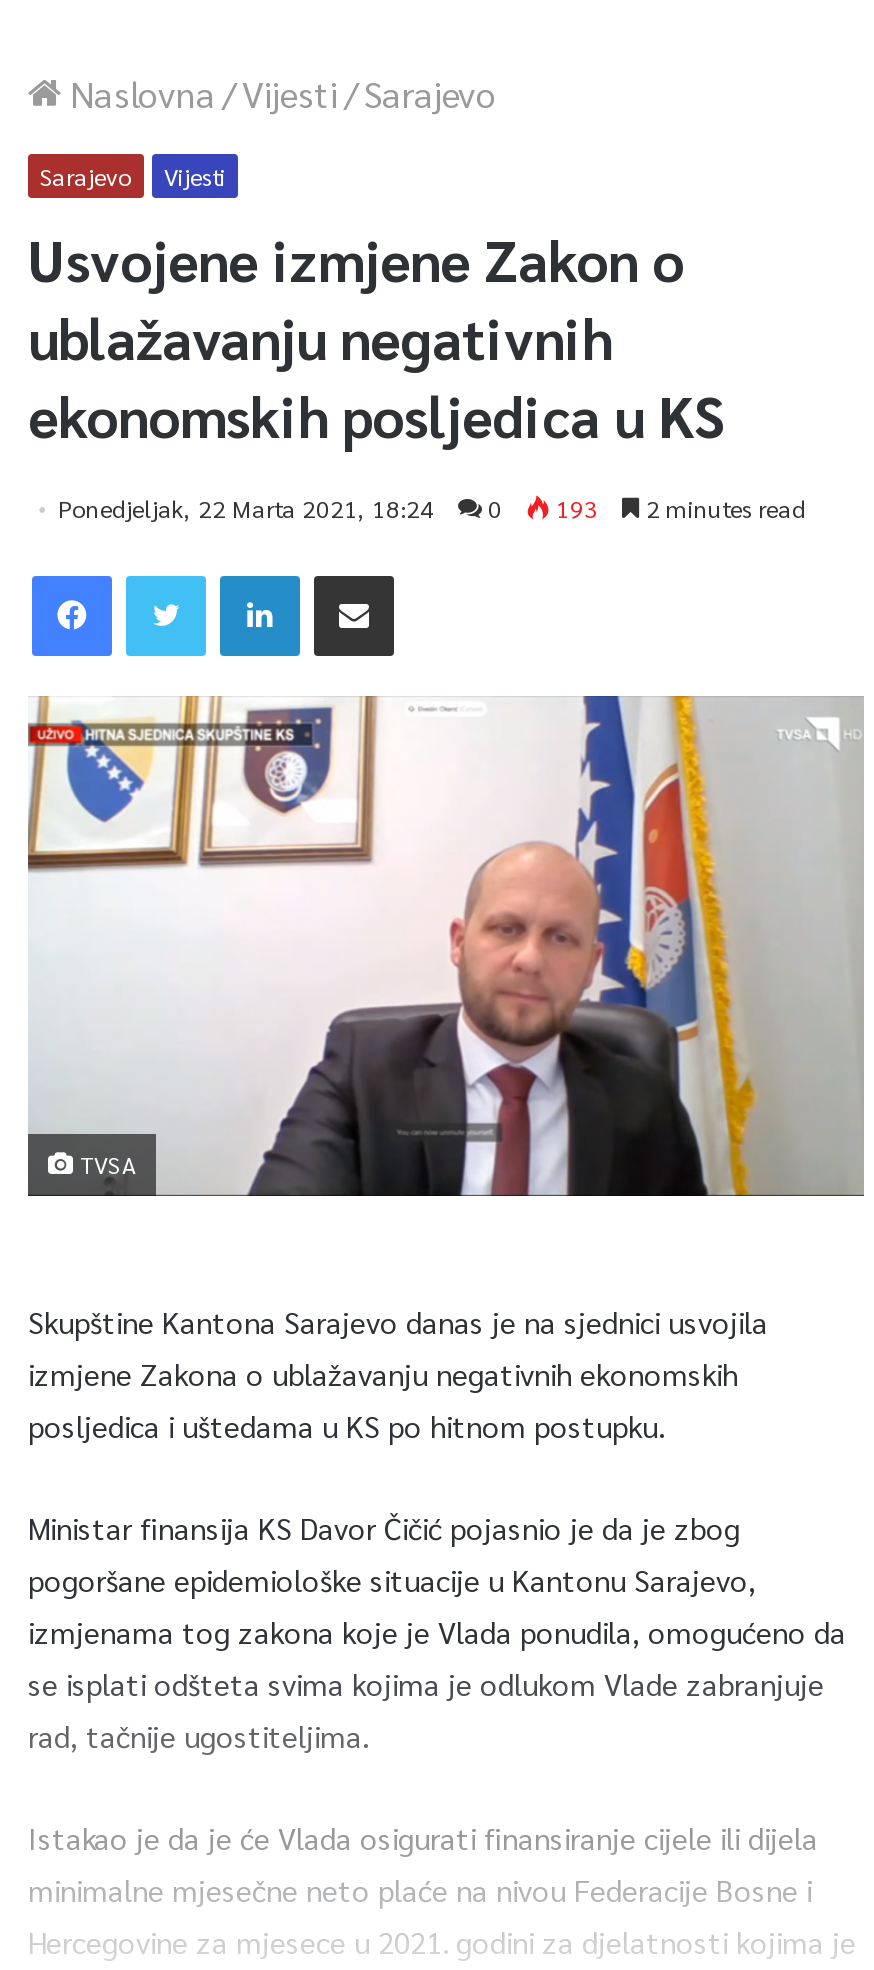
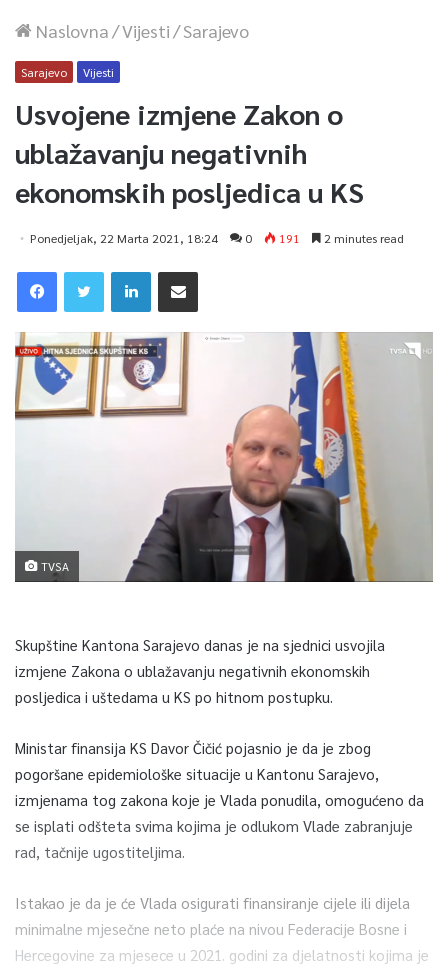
- Ponedjeljak, 22 Marta 2021, 18:24 0 193 2 minutes read
+ Ponedjeljak, 22 Marta 2021, 18:24 0 191 2 minutes read
